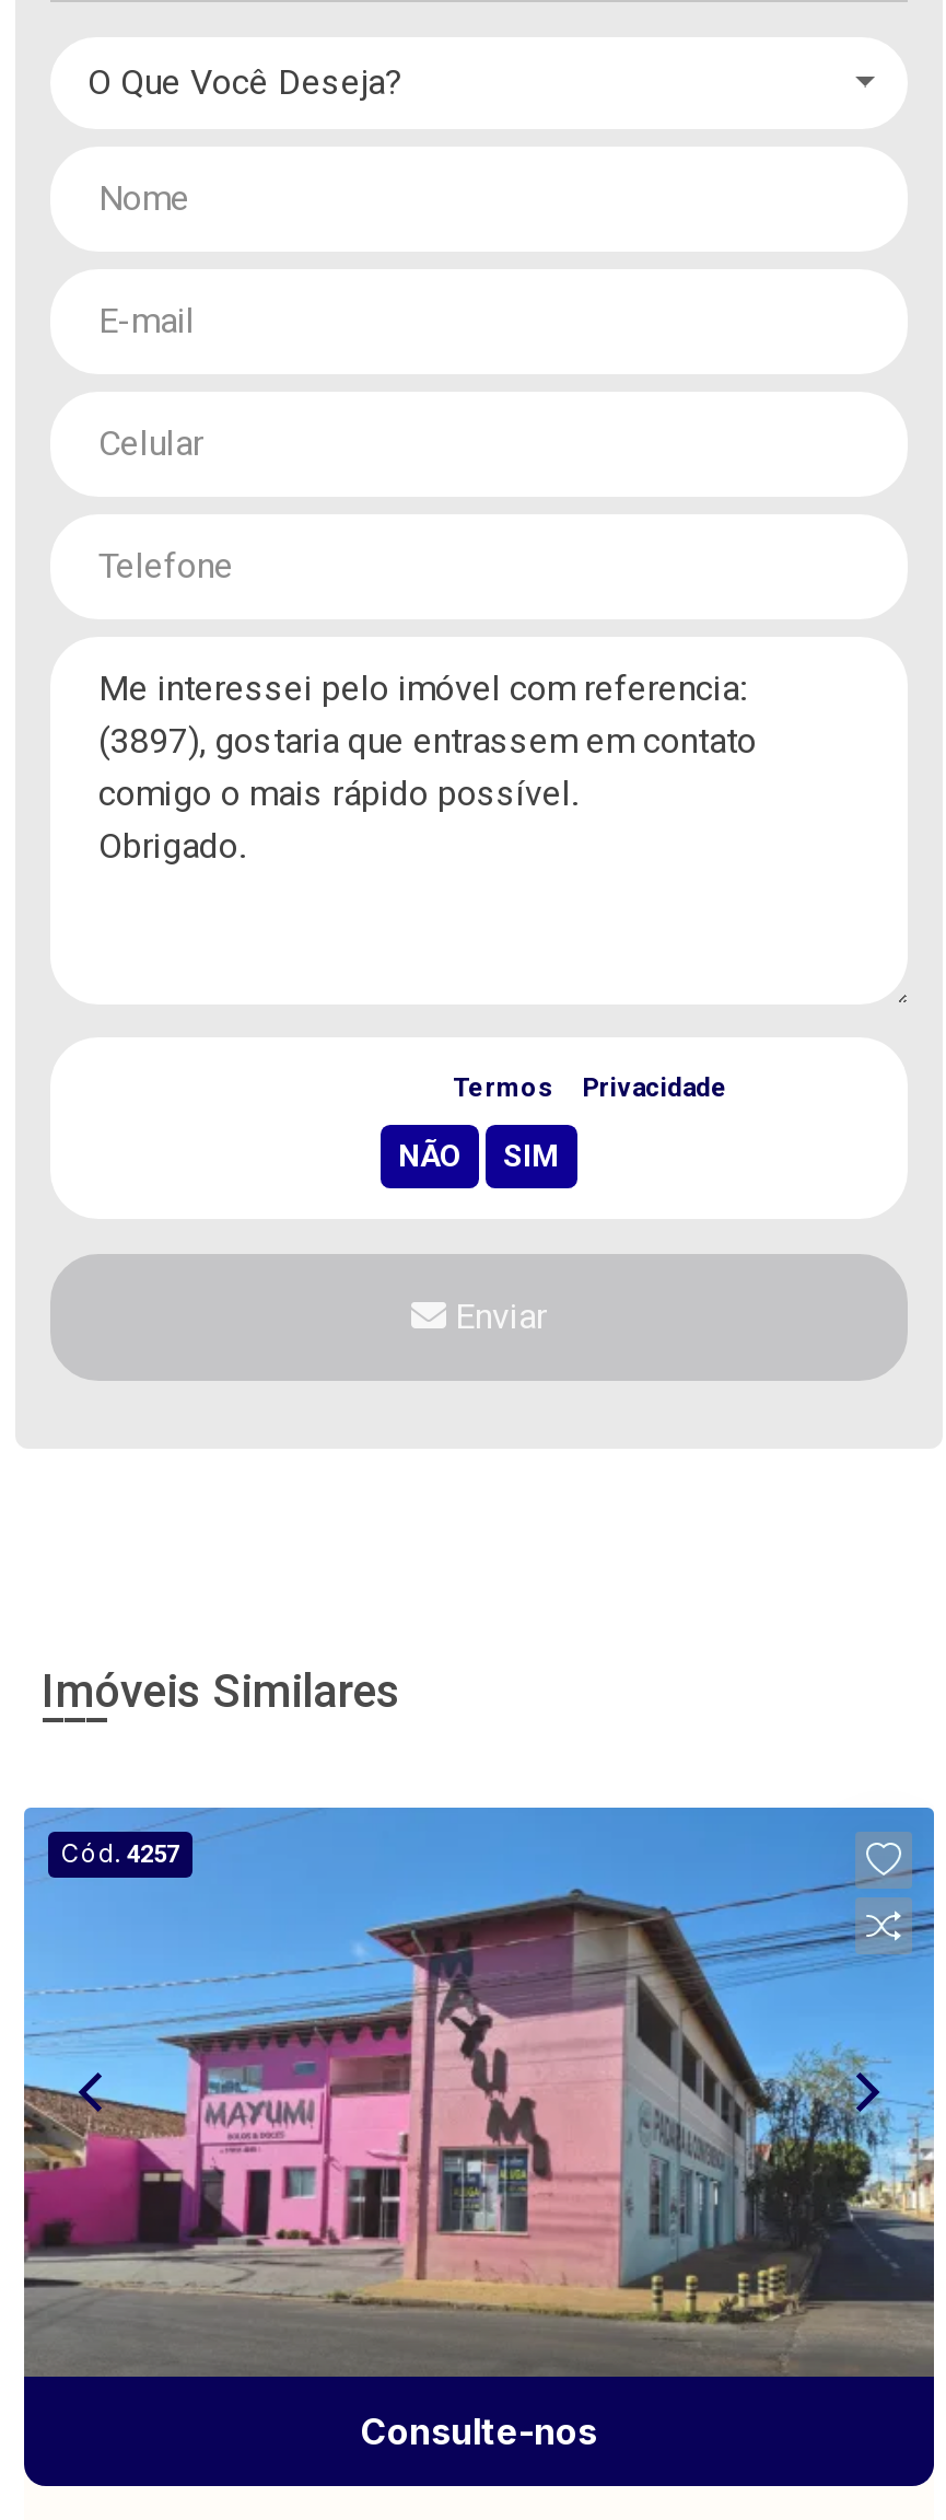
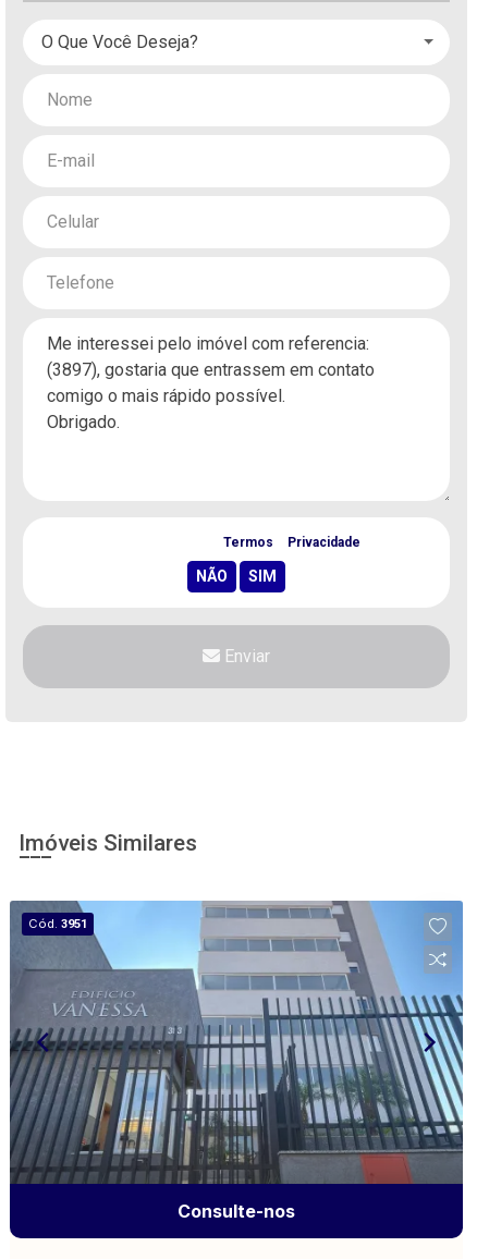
- [image]
- Cód. 4257
+ [image]
+ Cód. 3951
